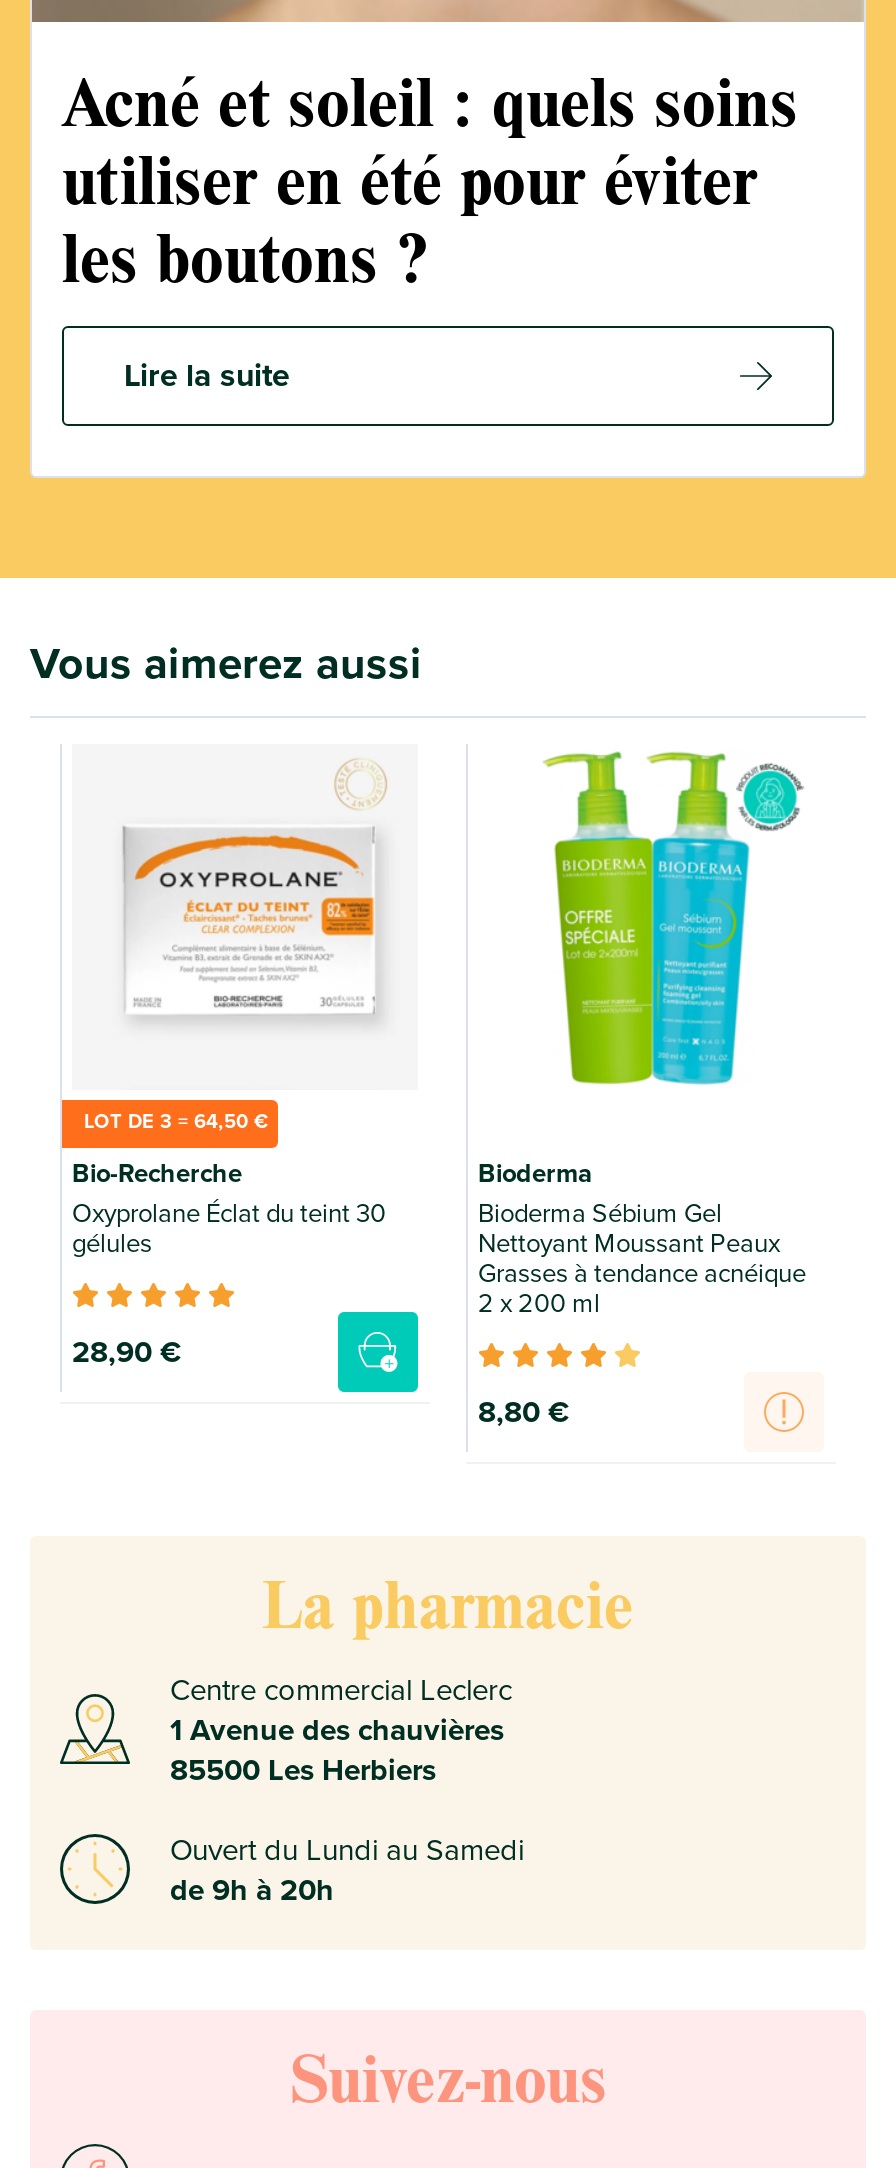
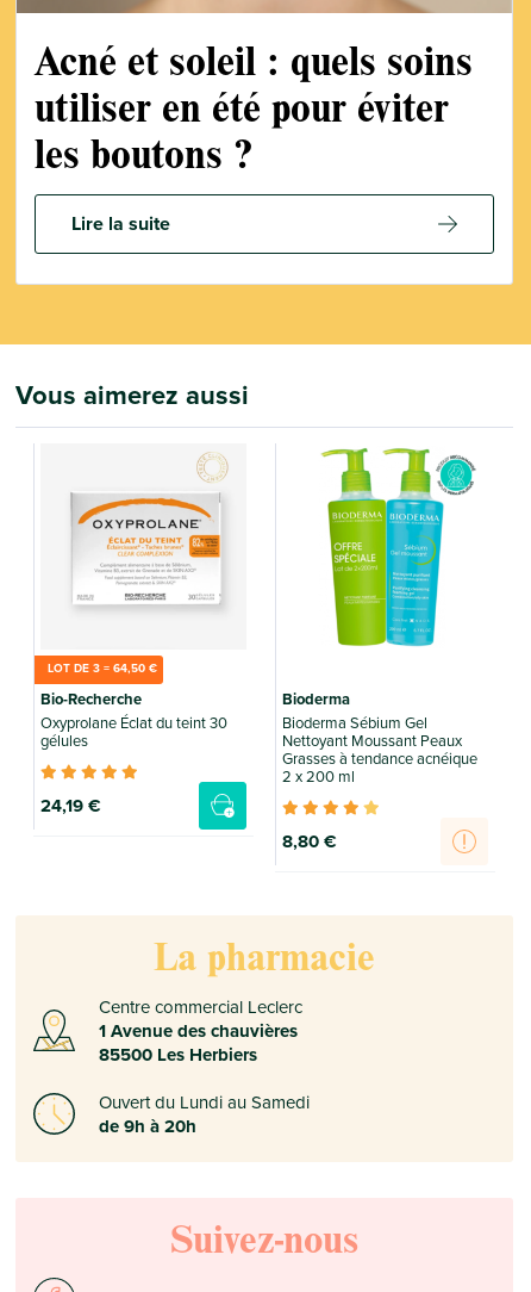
- 28,90 €
+ 24,19 €
